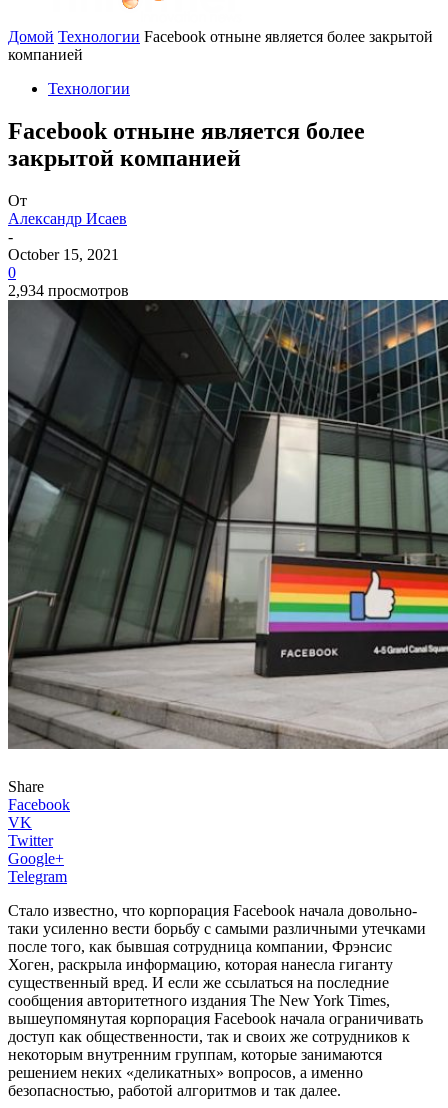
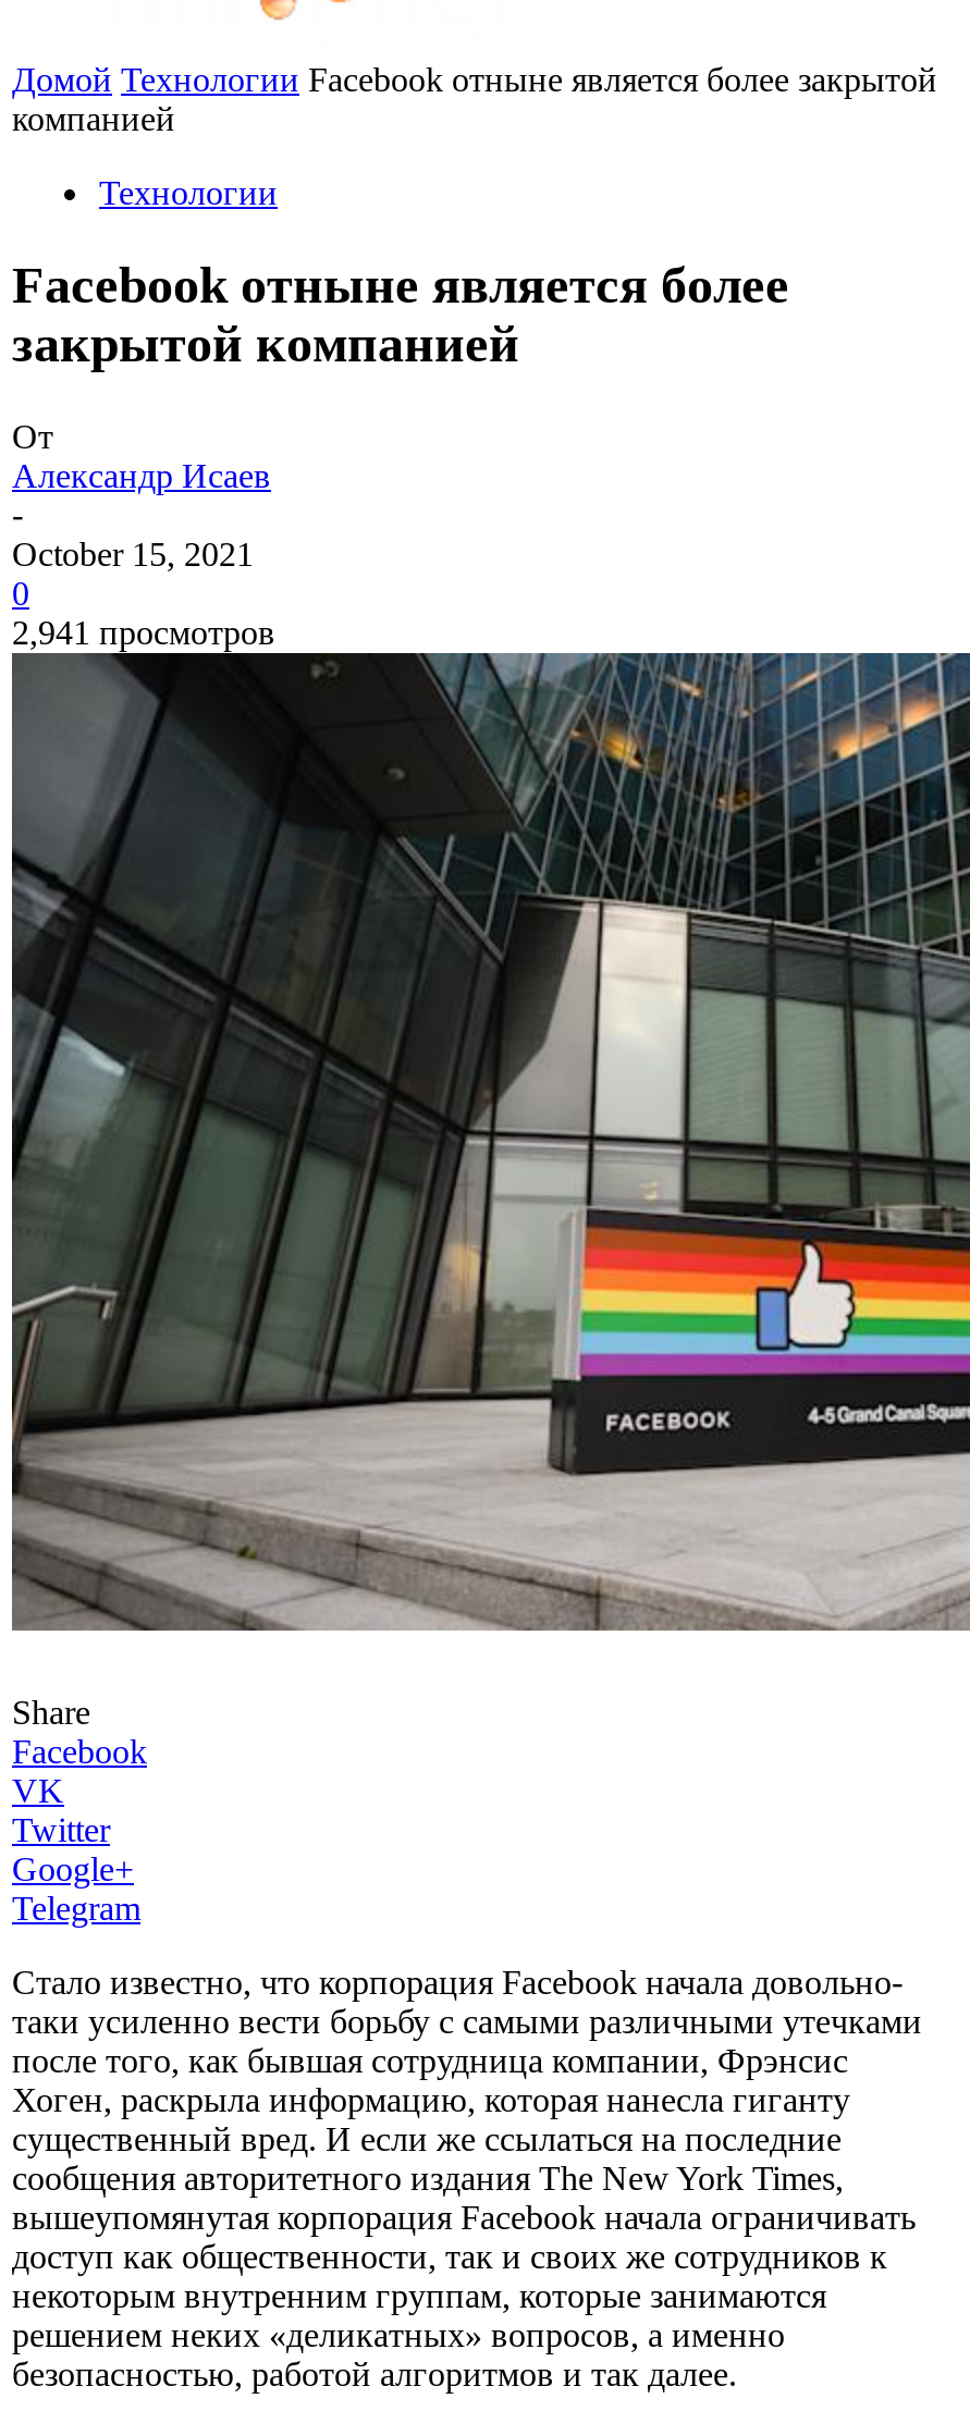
- 2,934 просмотров
+ 2,941 просмотров
